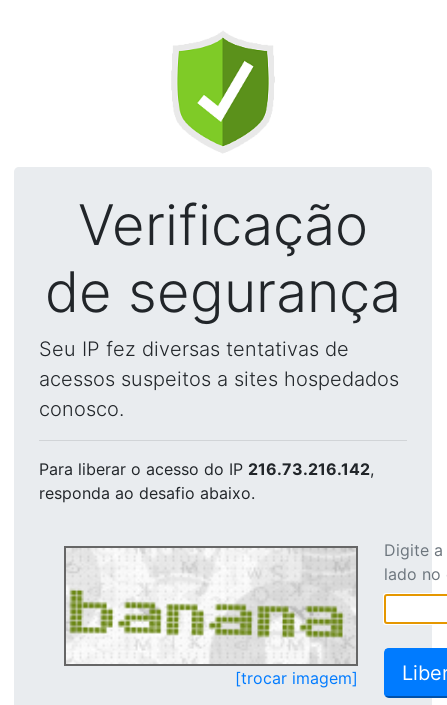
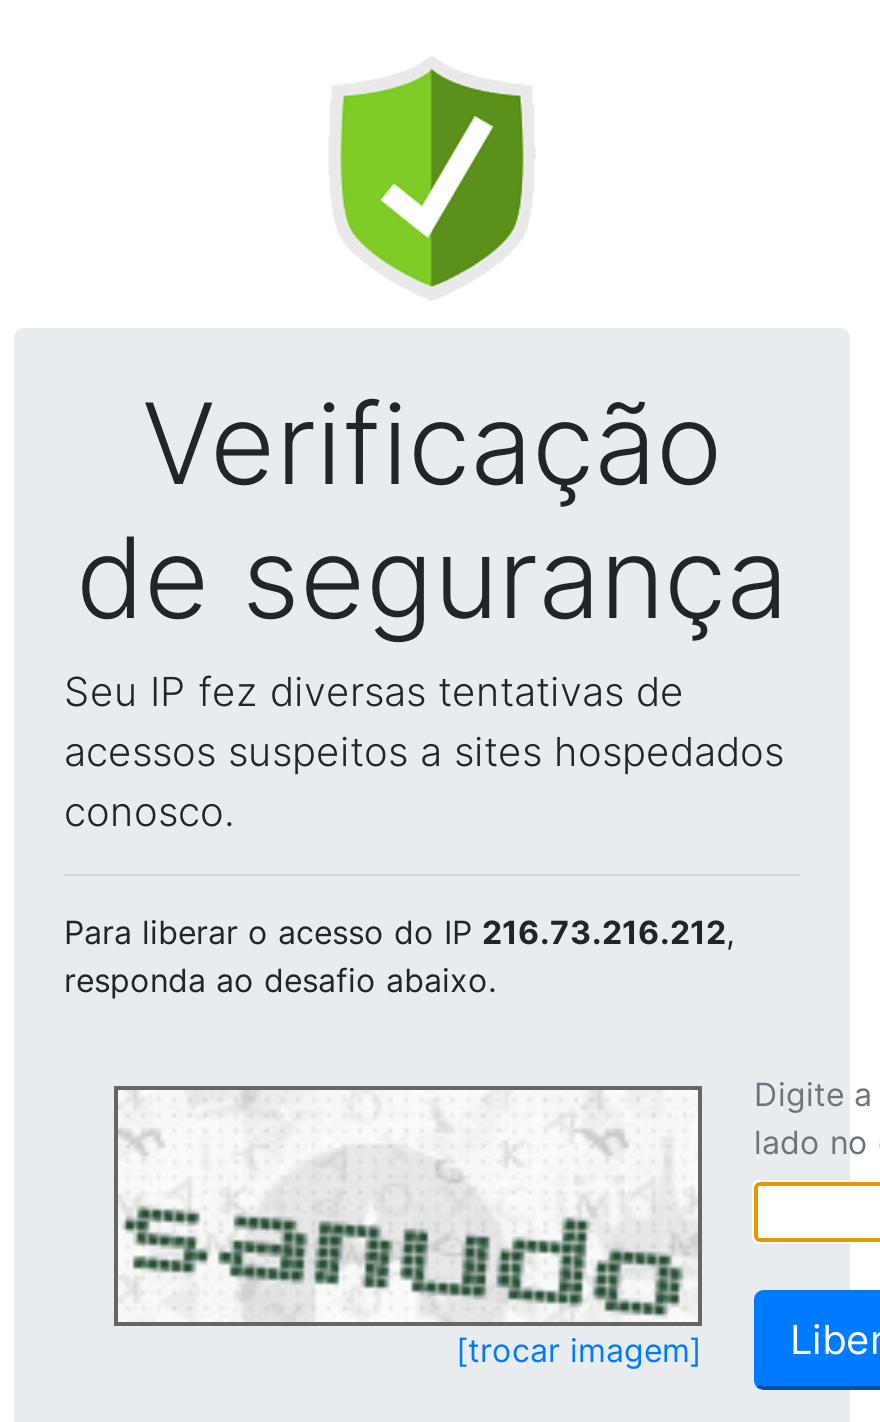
- Para liberar o acesso do IP 216.73.216.142,
+ Para liberar o acesso do IP 216.73.216.212,

- [image]
+ [image]
